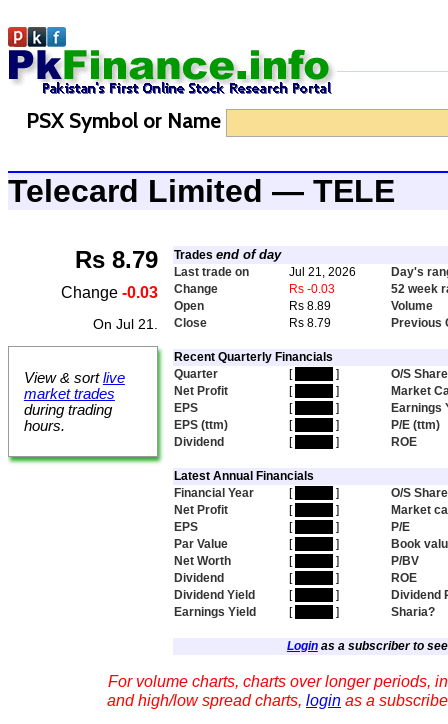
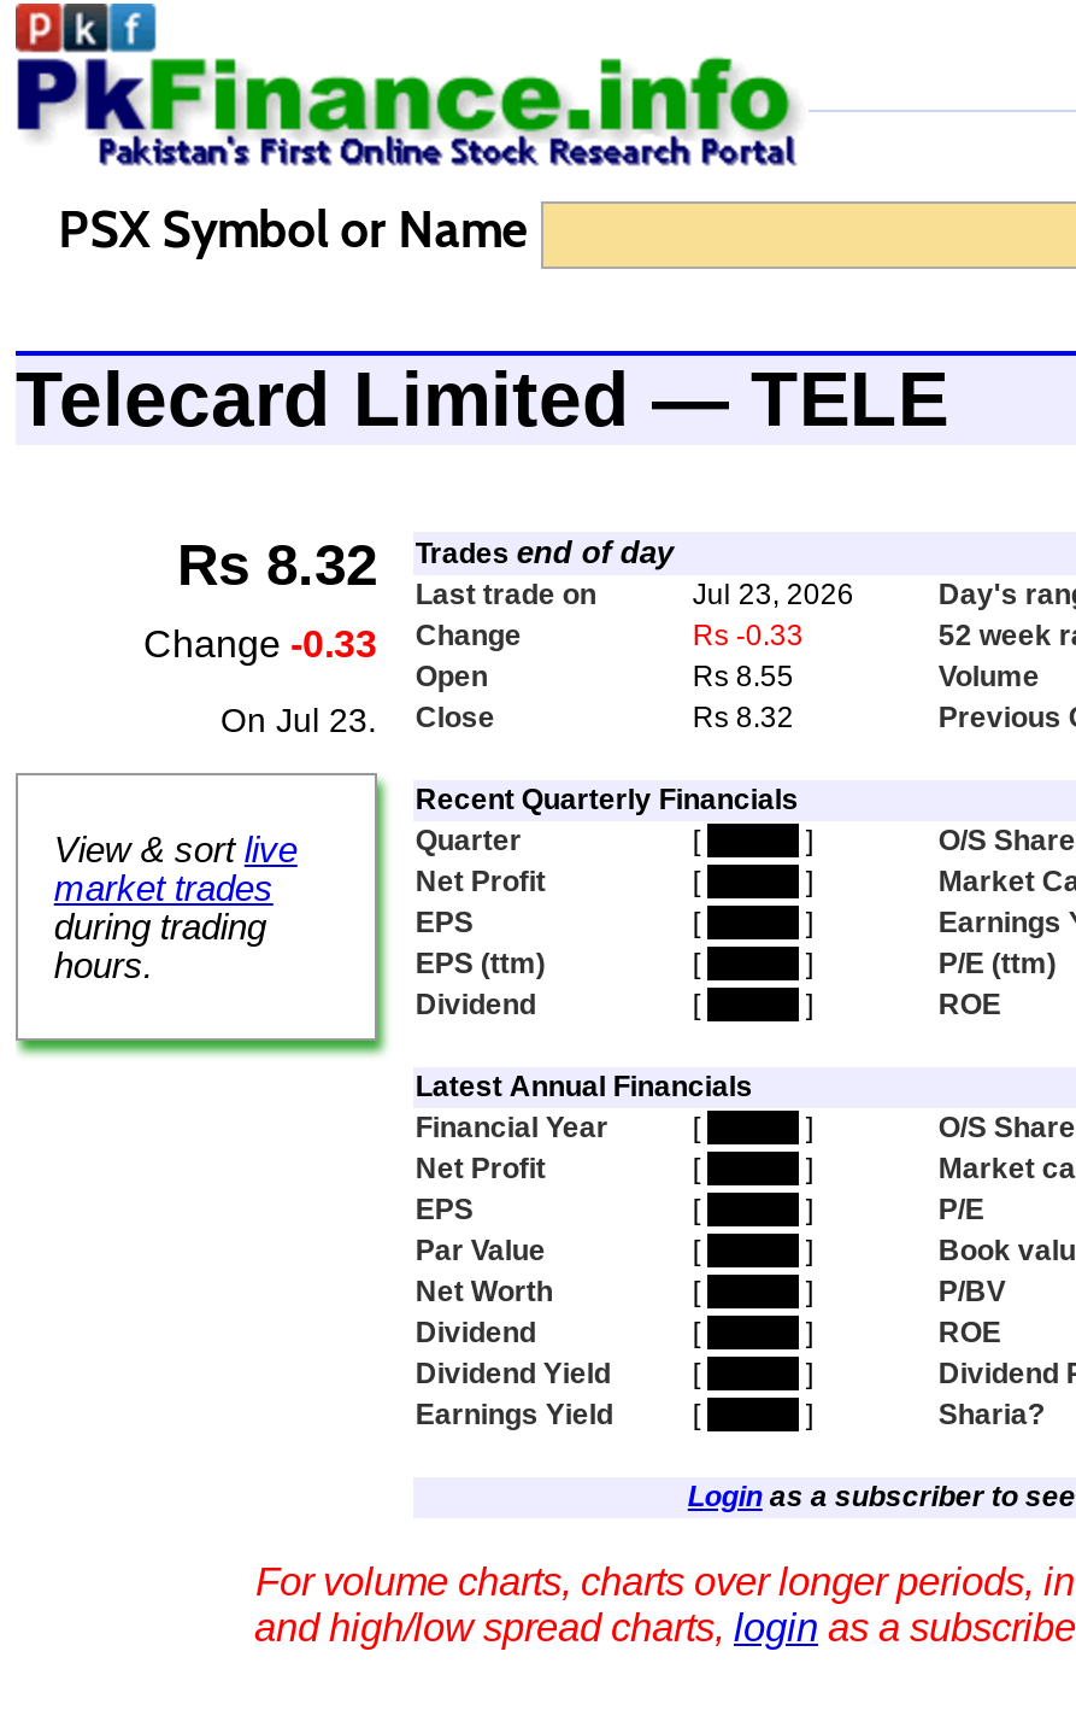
- Rs 8.79 Trades end of day Last trade on
+ Rs 8.32 Trades end of day Last trade on

- Jul 21, 2026
+ Jul 23, 2026

- Change -0.03 Change
+ Change -0.33 Change

- Rs -0.03
+ Rs -0.33

- Rs 8.89
+ Rs 8.55

- On Jul 21. Close
+ On Jul 23. Close

- Rs 8.79
+ Rs 8.32
